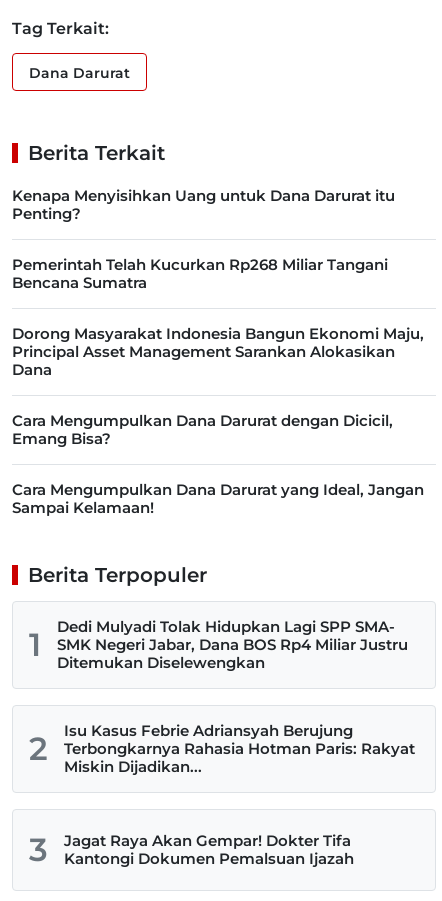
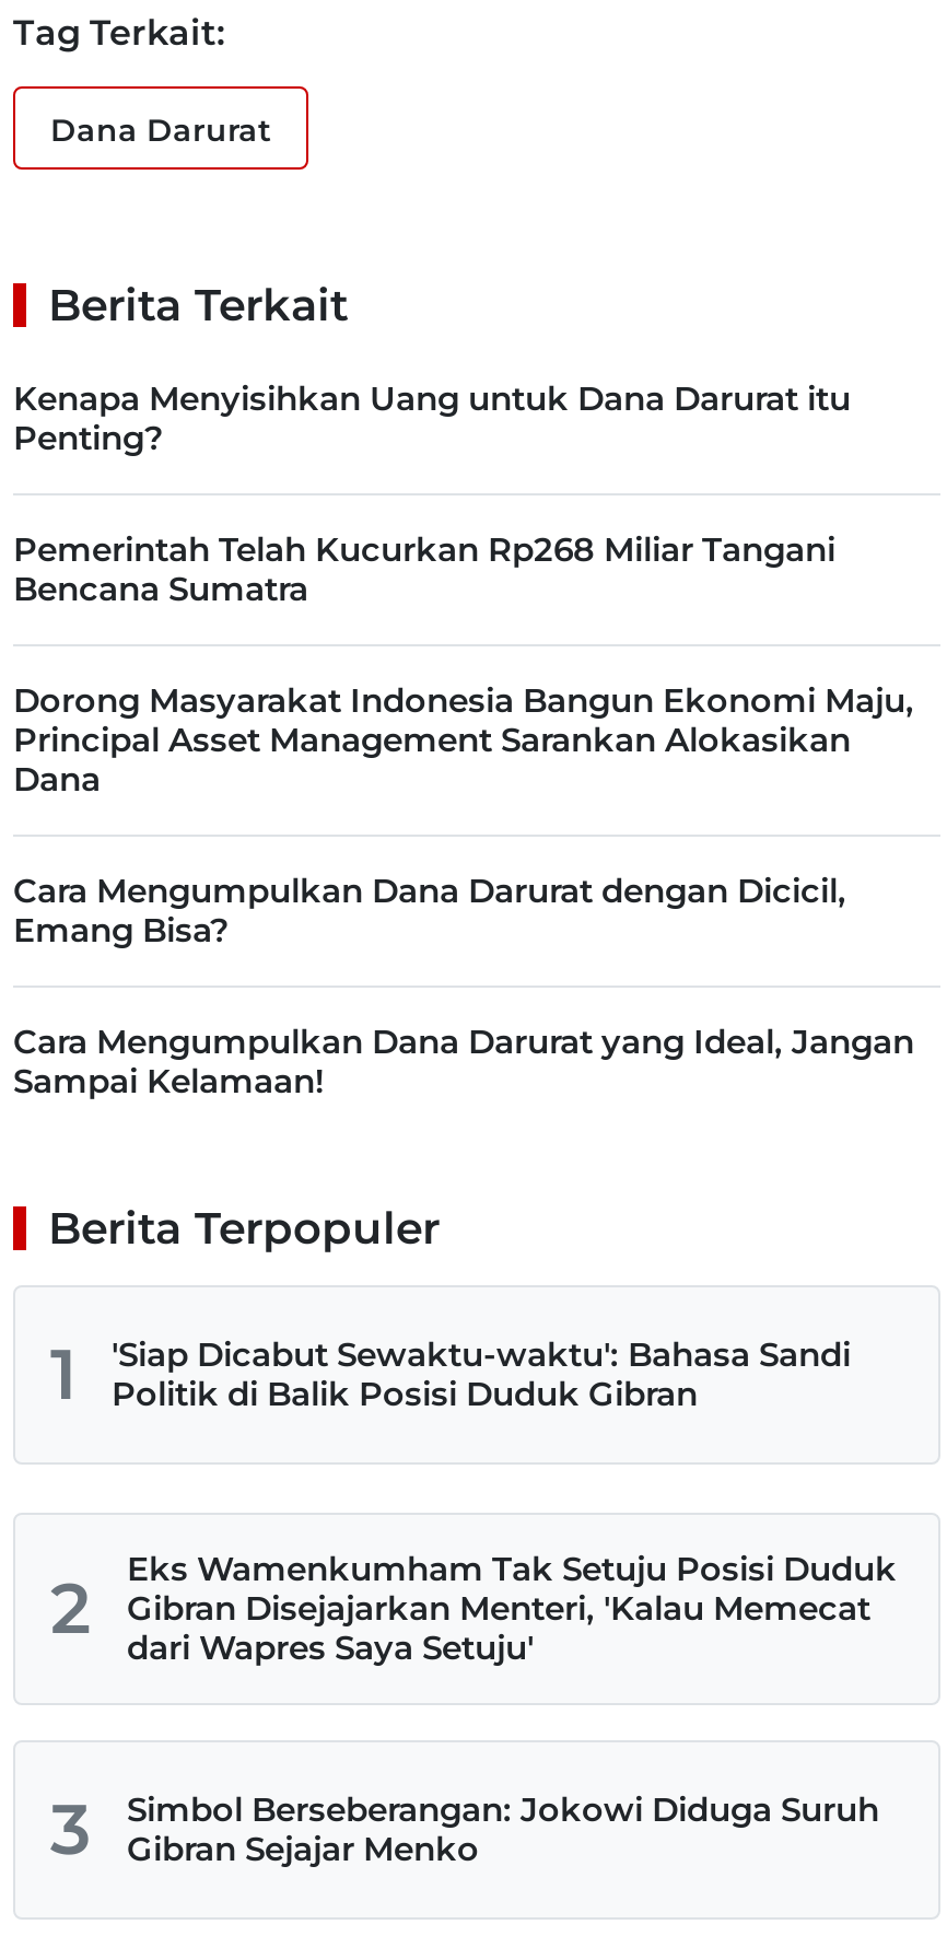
- Dedi Mulyadi Tolak Hidupkan Lagi SPP SMA-
- SMK Negeri Jabar, Dana BOS Rp4 Miliar Justru
- Ditemukan Diselewengkan
+ 'Siap Dicabut Sewaktu-waktu': Bahasa Sandi
+ Politik di Balik Posisi Duduk Gibran

- Isu Kasus Febrie Adriansyah Berujung
- Terbongkarnya Rahasia Hotman Paris: Rakyat
- Miskin Dijadikan...
+ Eks Wamenkumham Tak Setuju Posisi Duduk
+ Gibran Disejajarkan Menteri, 'Kalau Memecat
+ dari Wapres Saya Setuju'

- Jagat Raya Akan Gempar! Dokter Tifa
- Kantongi Dokumen Pemalsuan Ijazah
+ Simbol Berseberangan: Jokowi Diduga Suruh
+ Gibran Sejajar Menko
